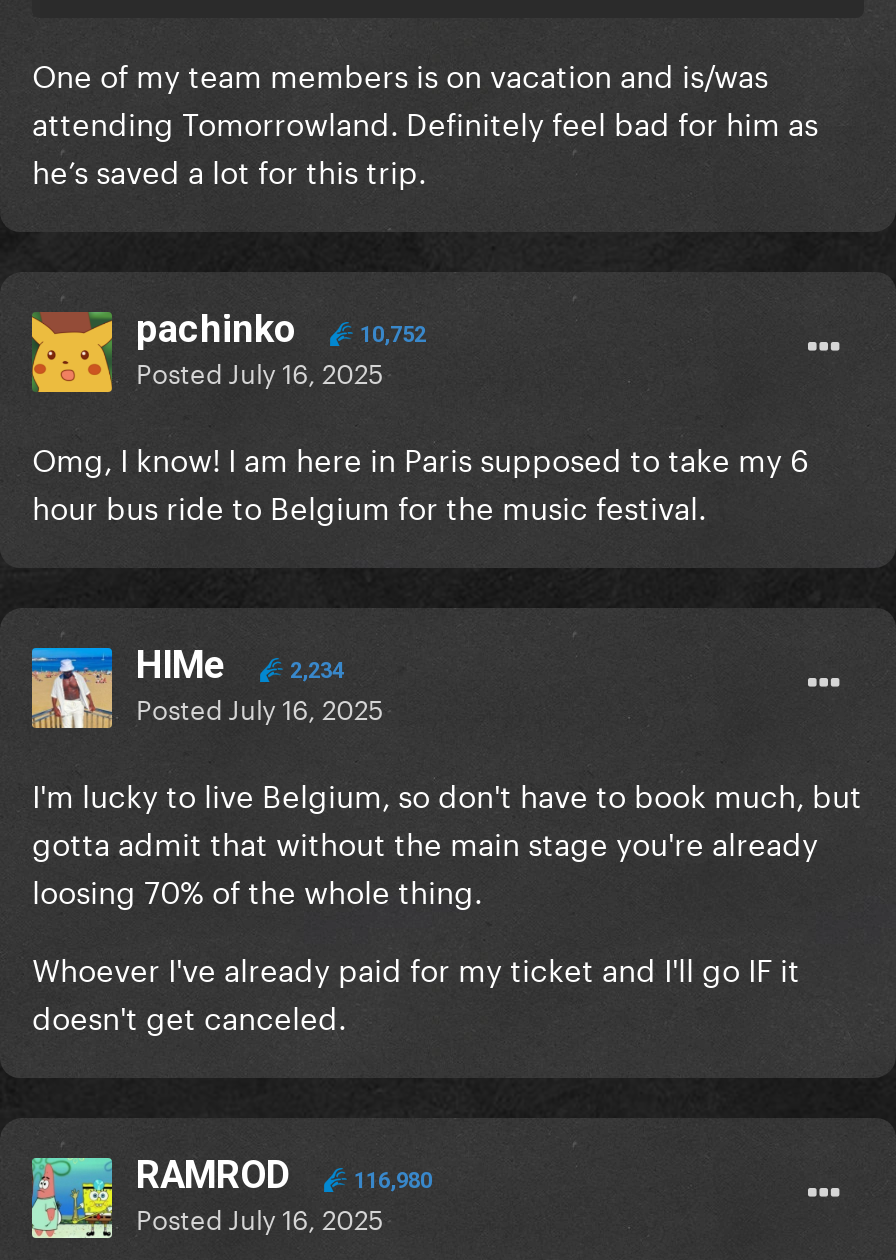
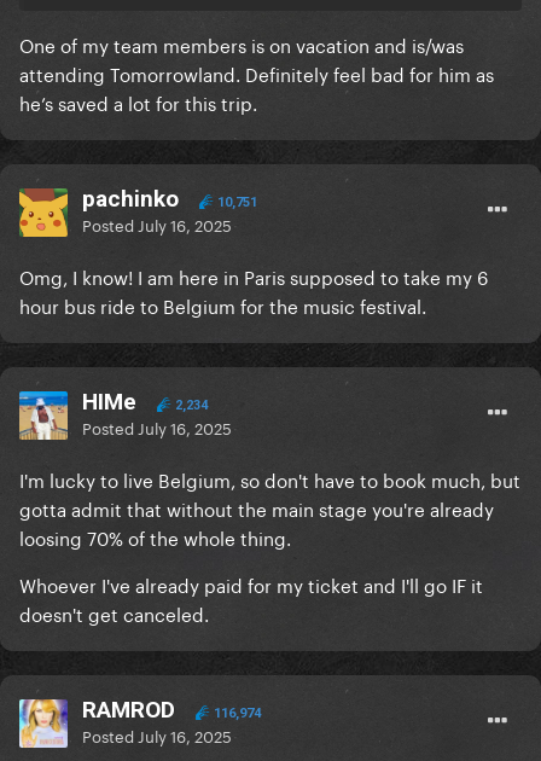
- 10,752
+ 10,751

- [image]
- RAMROD 116,980
+ [image]
+ RAMROD 116,974
